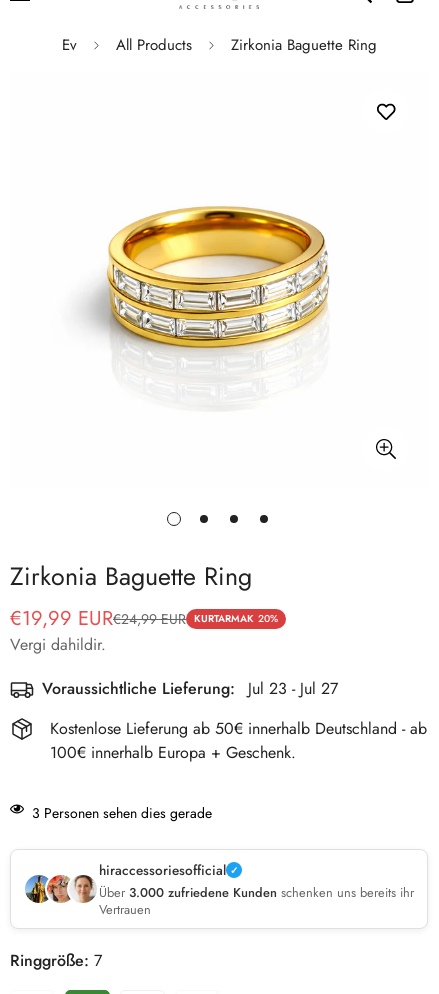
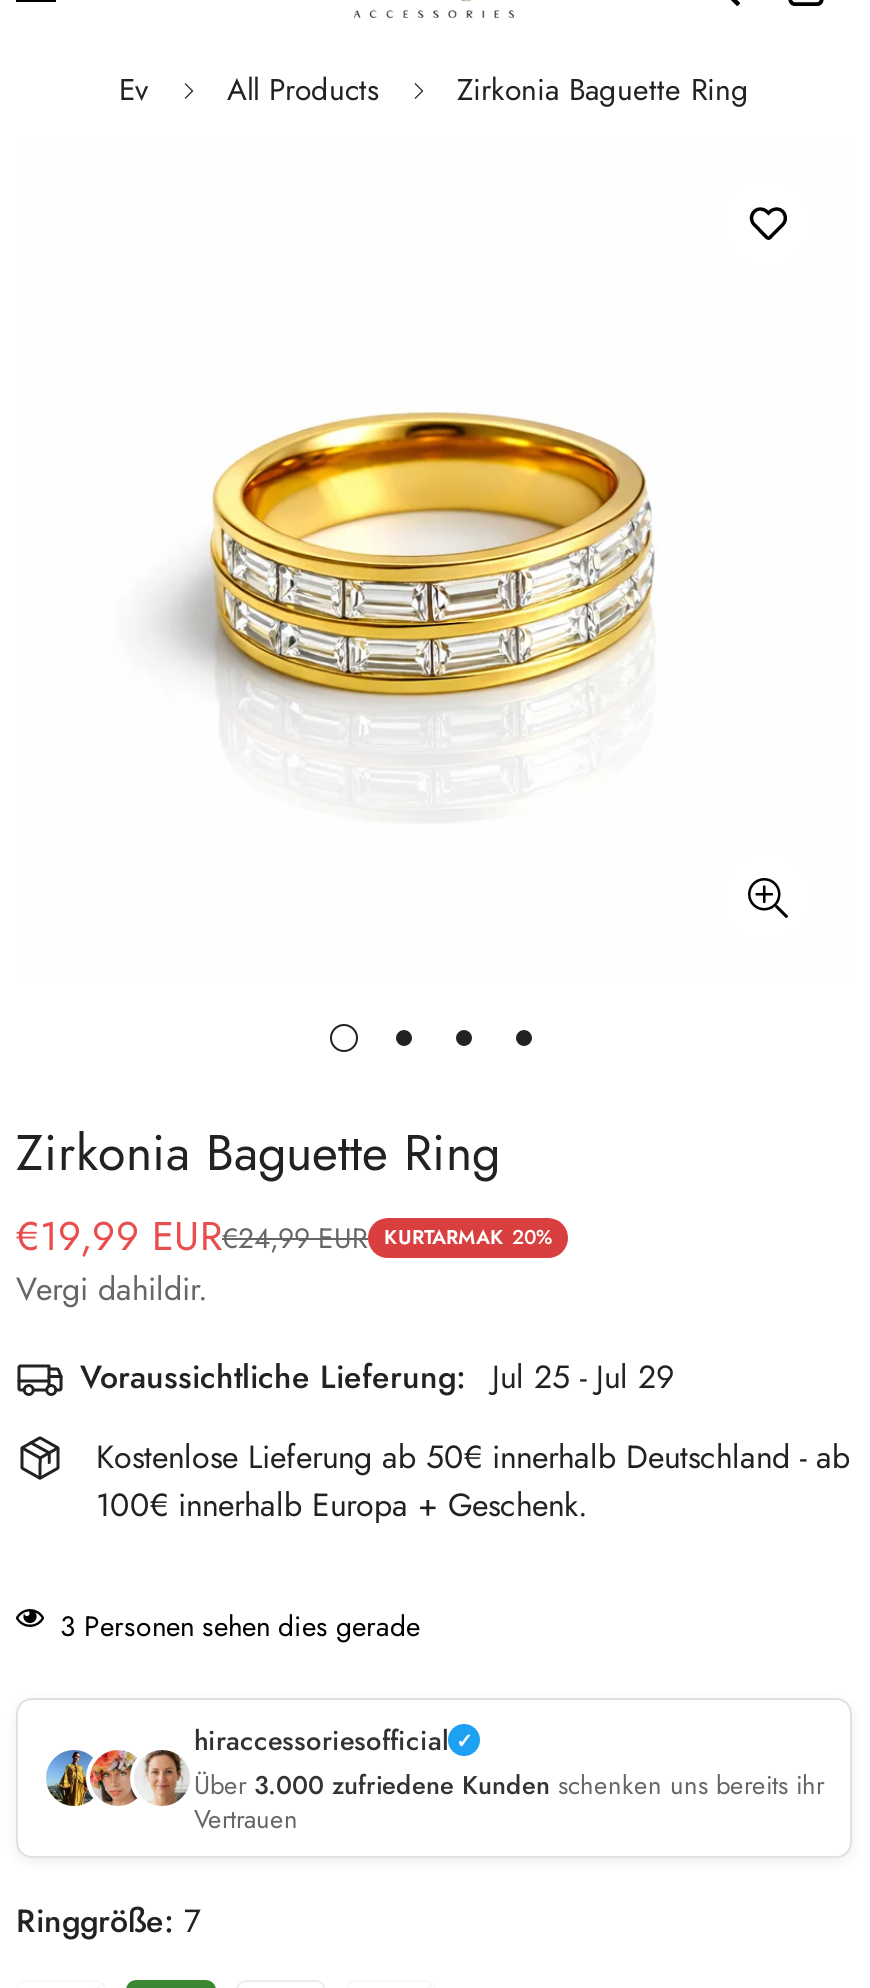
- Voraussichtliche Lieferung: Jul 23 - Jul 27
+ Voraussichtliche Lieferung: Jul 25 - Jul 29
